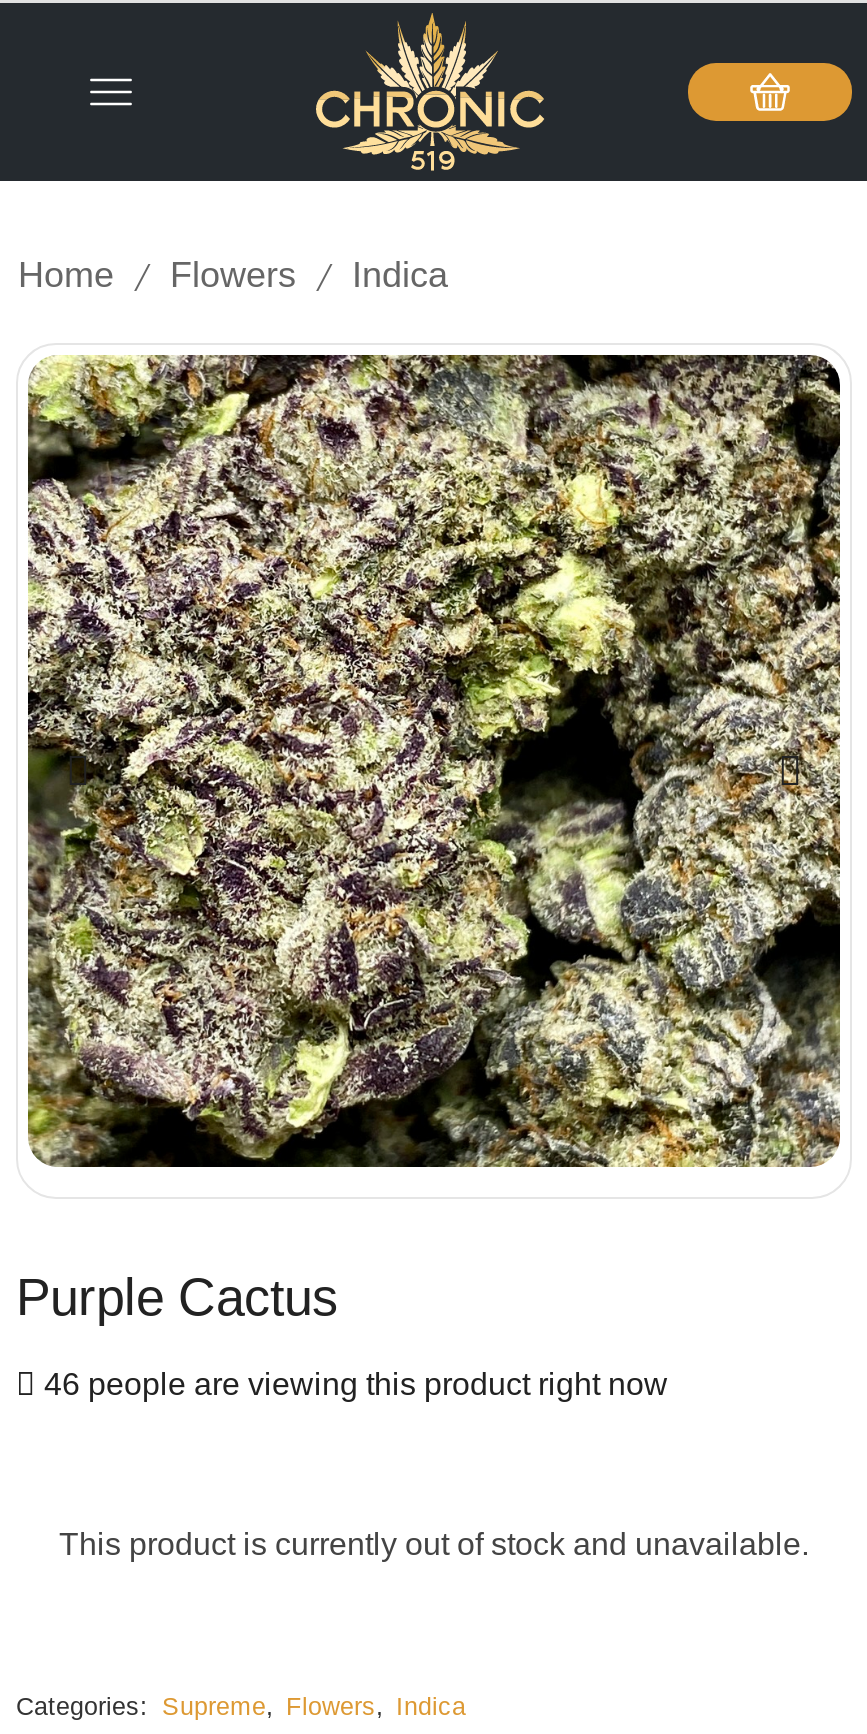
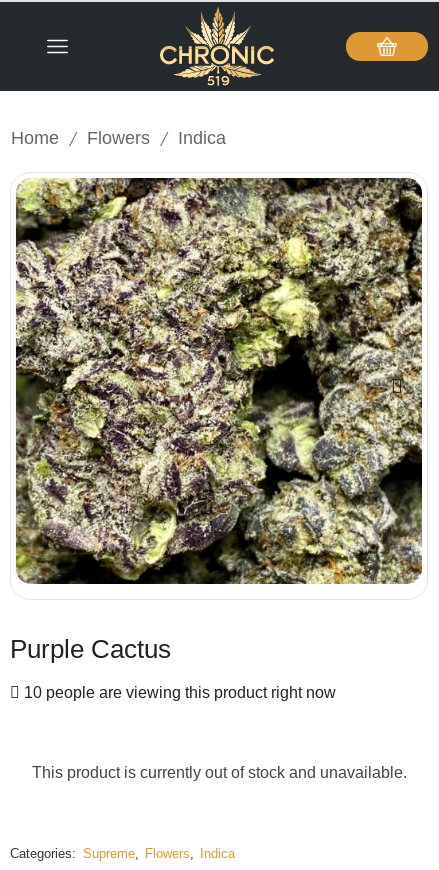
- 46 people are viewing this product right now
+ 10 people are viewing this product right now
